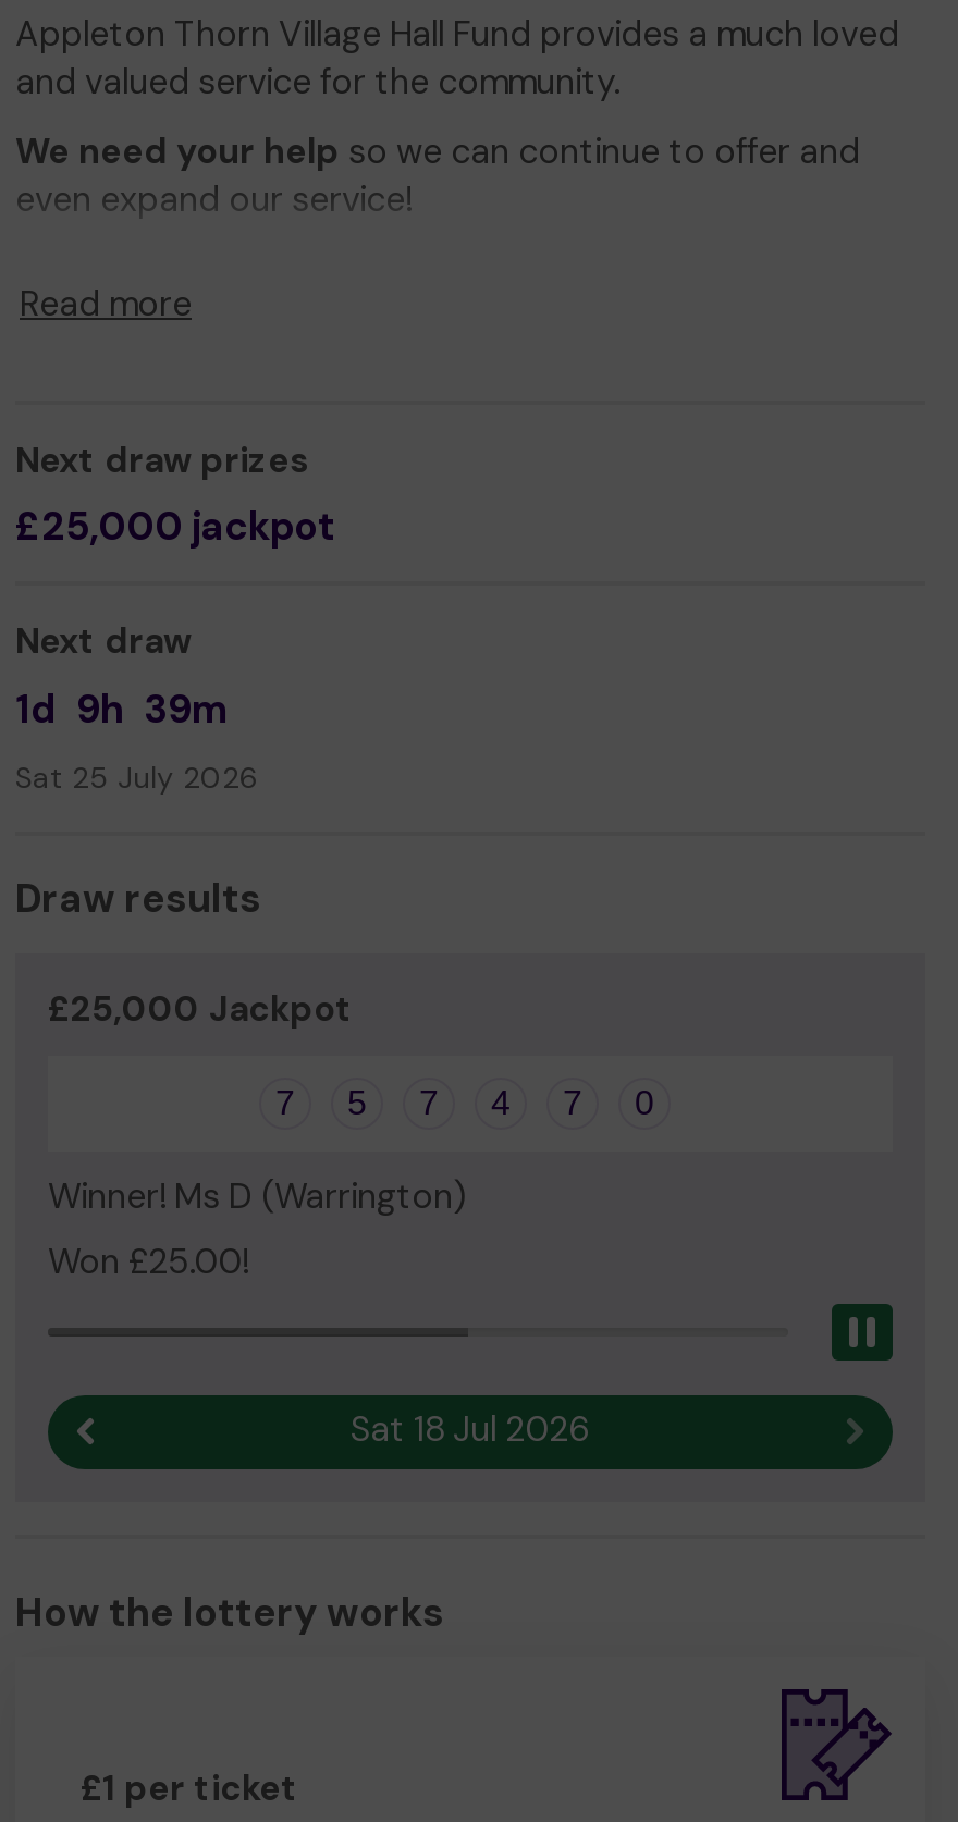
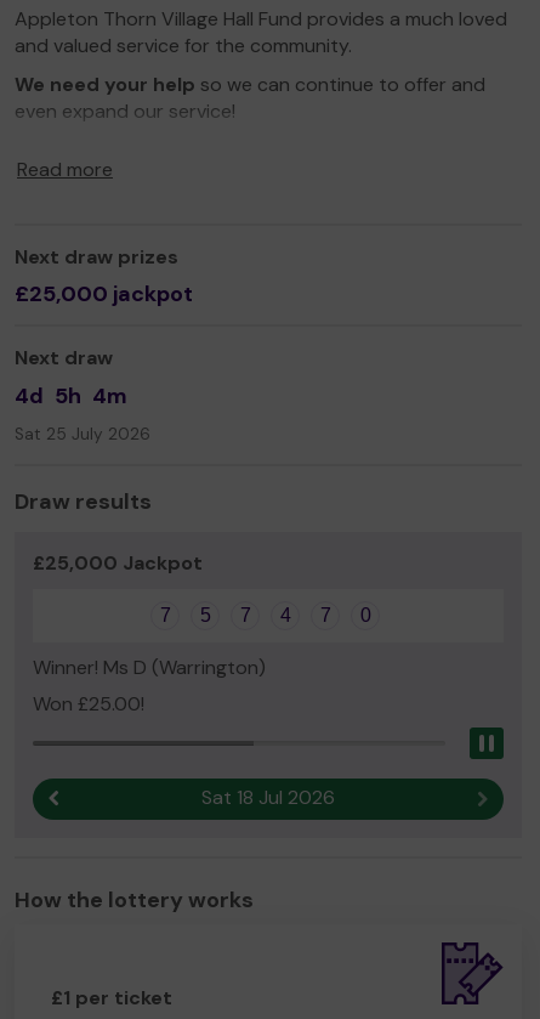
- 1d 9h 39m
+ 4d 5h 4m
